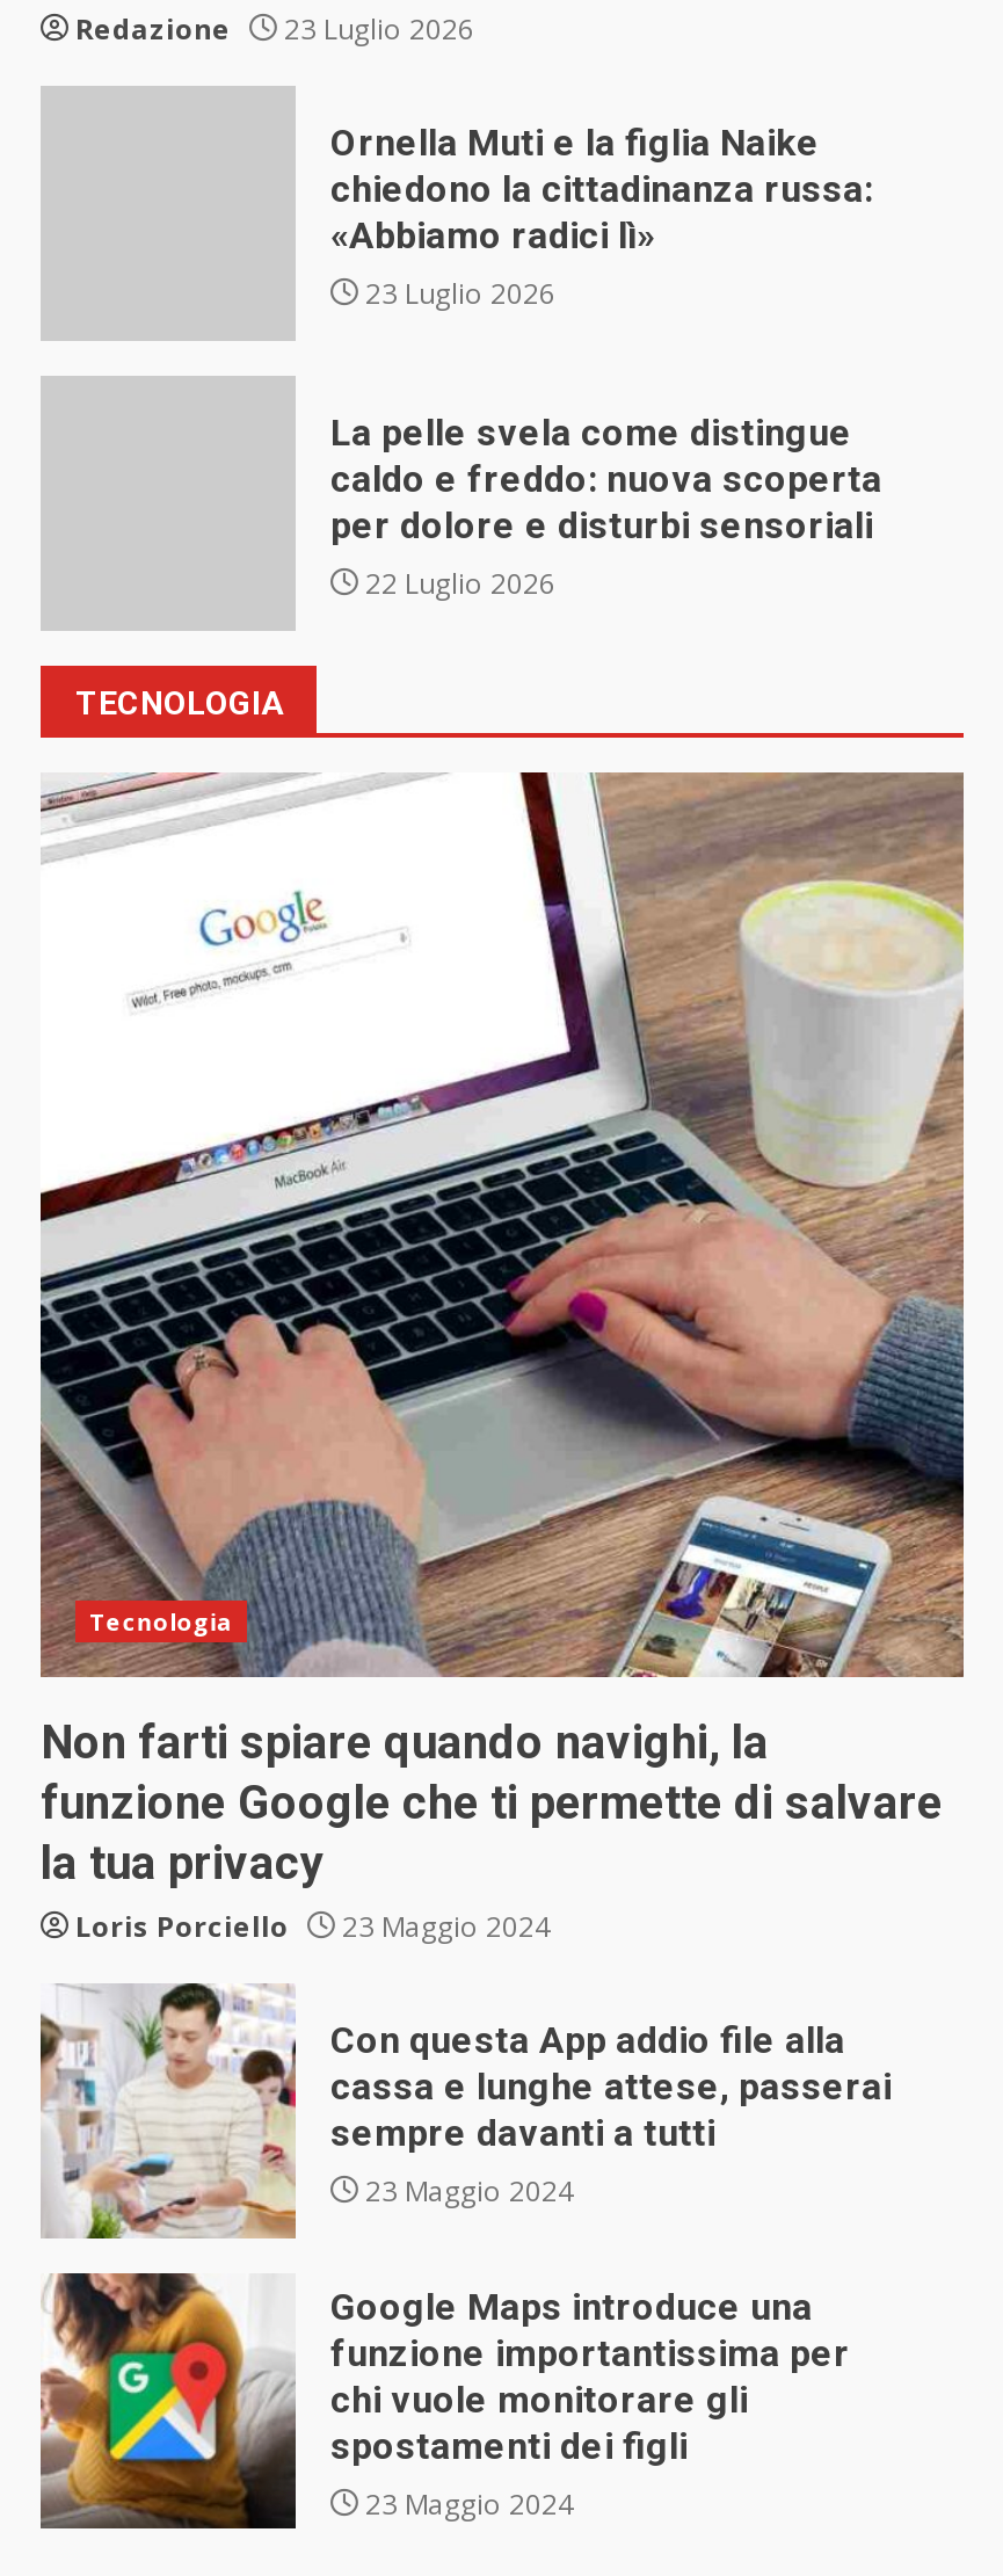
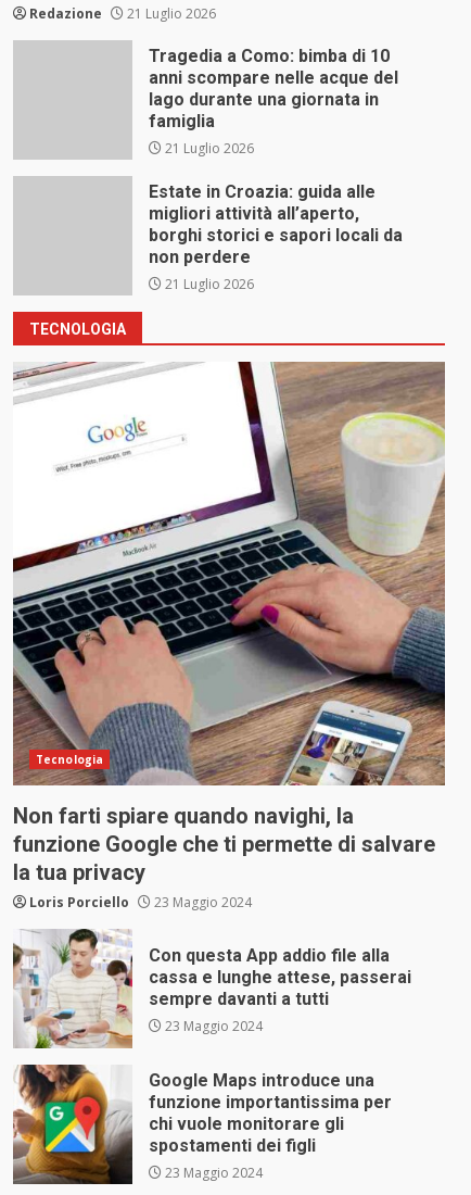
- Redazione 23 Luglio 2026
+ Redazione 21 Luglio 2026

- Ornella Muti e la figlia Naike
- chiedono la cittadinanza russa:
- «Abbiamo radici lì»
- 23 Luglio 2026
+ Tragedia a Como: bimba di 10
+ anni scompare nelle acque del
+ lago durante una giornata in
+ famiglia
+ 21 Luglio 2026

- La pelle svela come distingue
- caldo e freddo: nuova scoperta
- per dolore e disturbi sensoriali
- 22 Luglio 2026
+ Estate in Croazia: guida alle
+ migliori attività all’aperto,
+ borghi storici e sapori locali da
+ non perdere
+ 21 Luglio 2026
